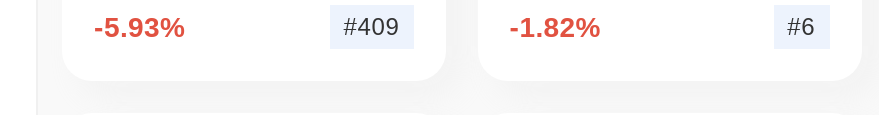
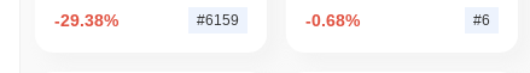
- -5.93%
- #409
+ -29.38%
+ #6159

- -1.82%
+ -0.68%
